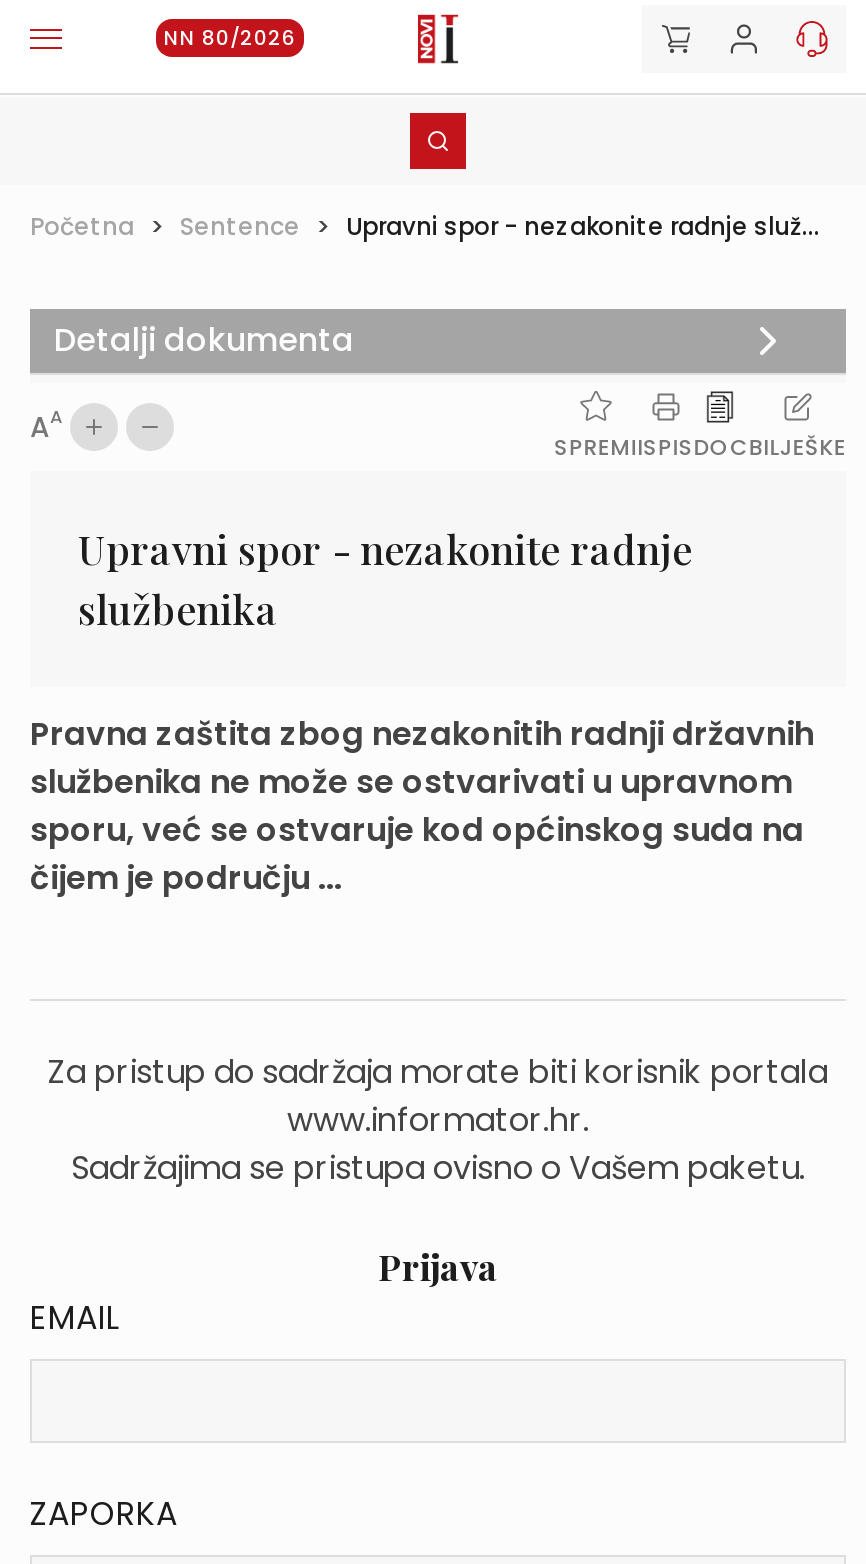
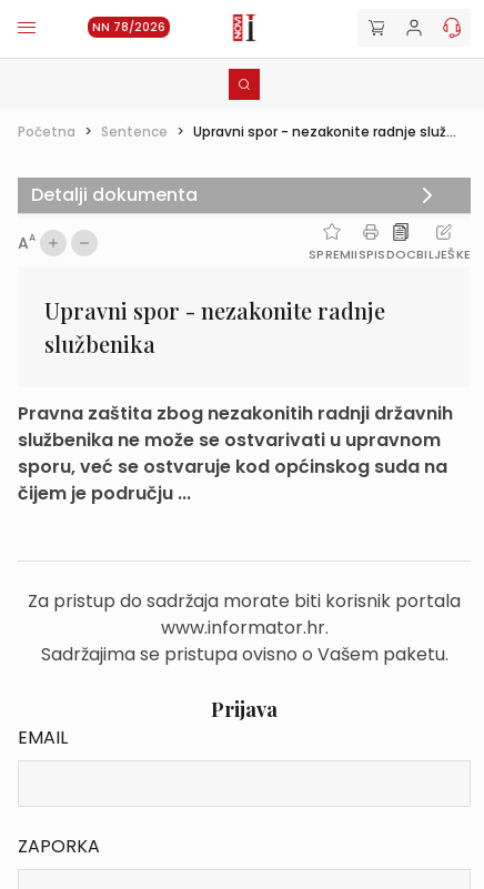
- NN 80/2026
+ NN 78/2026
